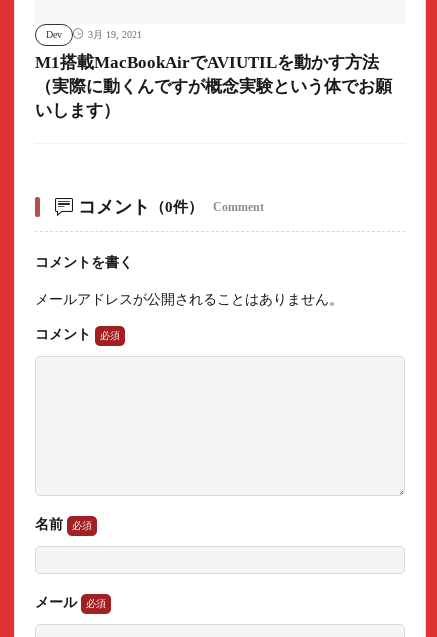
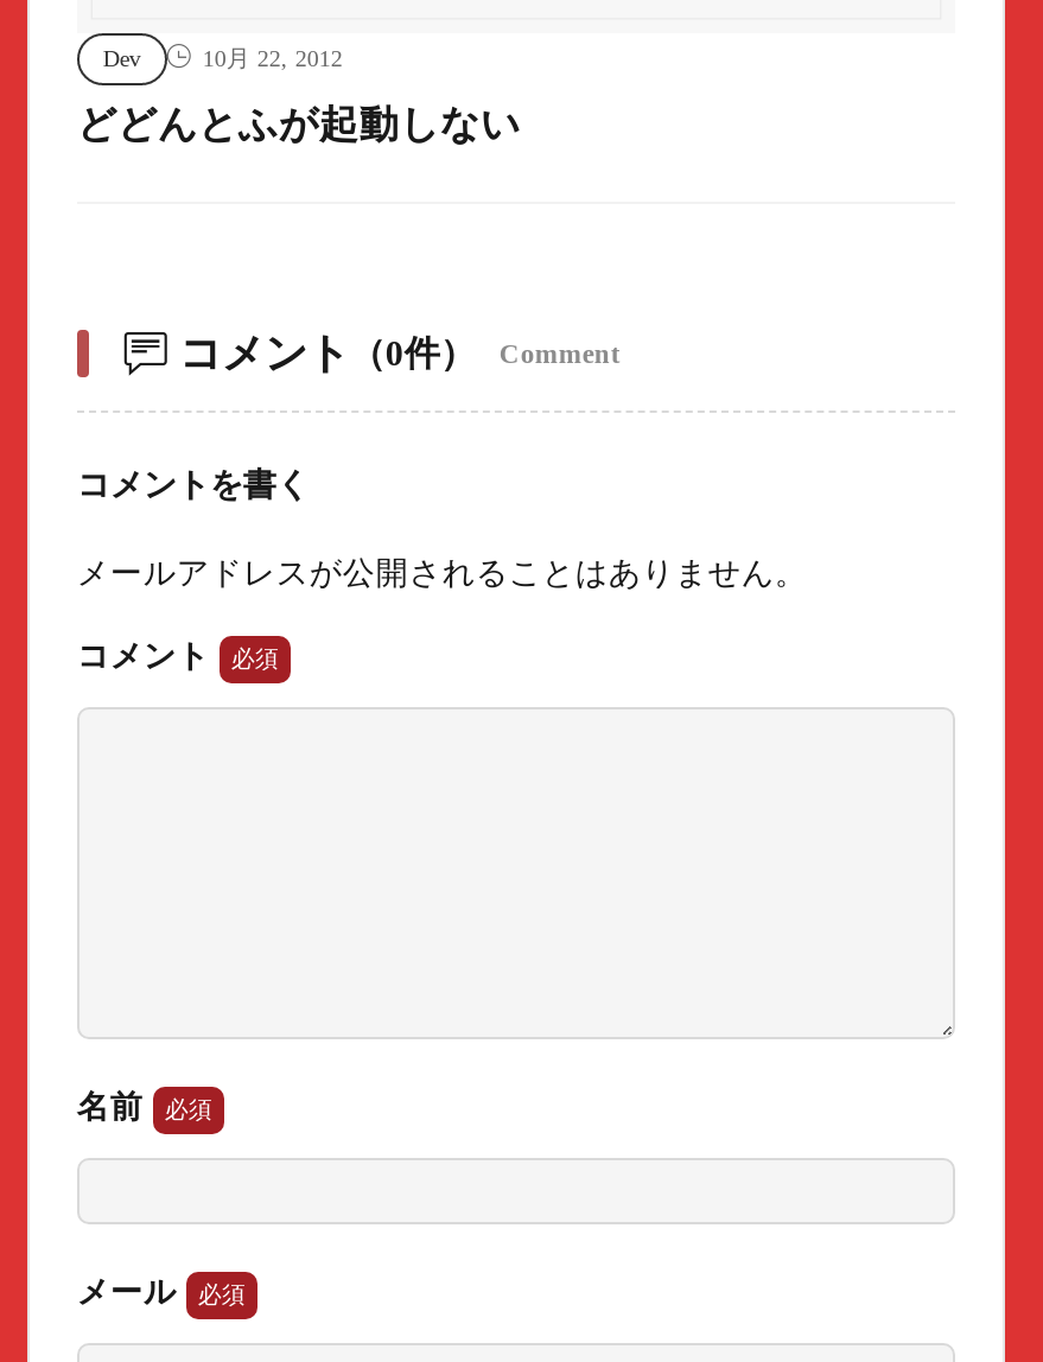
- 3月 19, 2021
+ 10月 22, 2012

- M1搭載MacBookAirでAVIUTILを動かす方法
- （実際に動くんですが概念実験という体でお願
- いします）
+ どどんとふが起動しない
